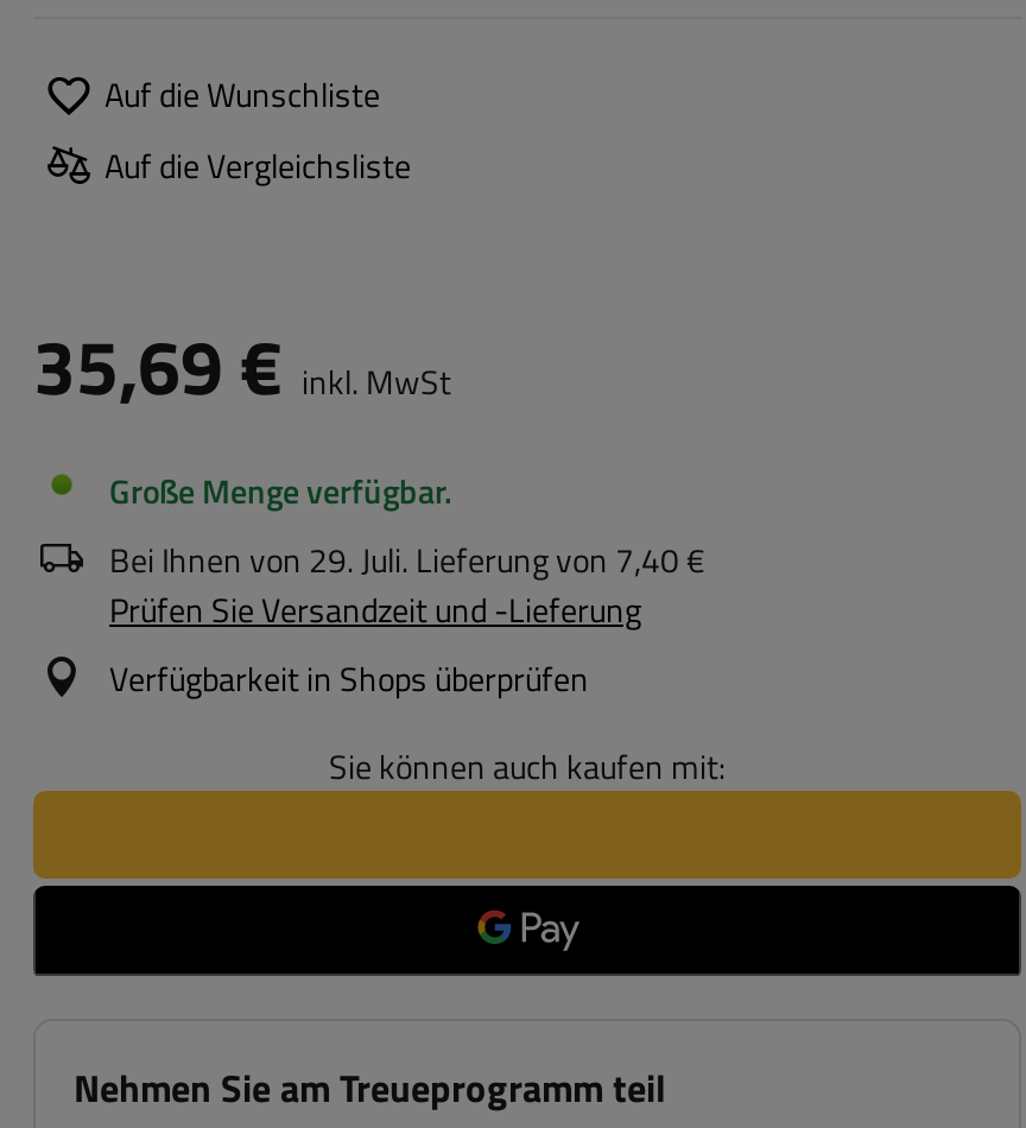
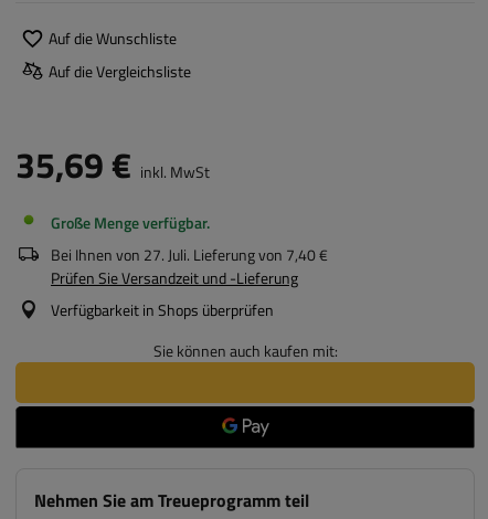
- Bei Ihnen von 29. Juli. Lieferung von 7,40 €
+ Bei Ihnen von 27. Juli. Lieferung von 7,40 €
